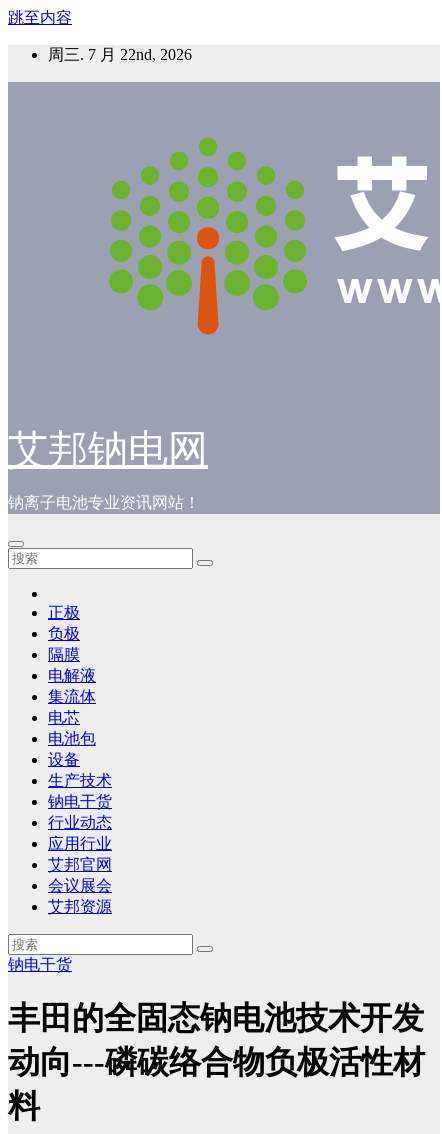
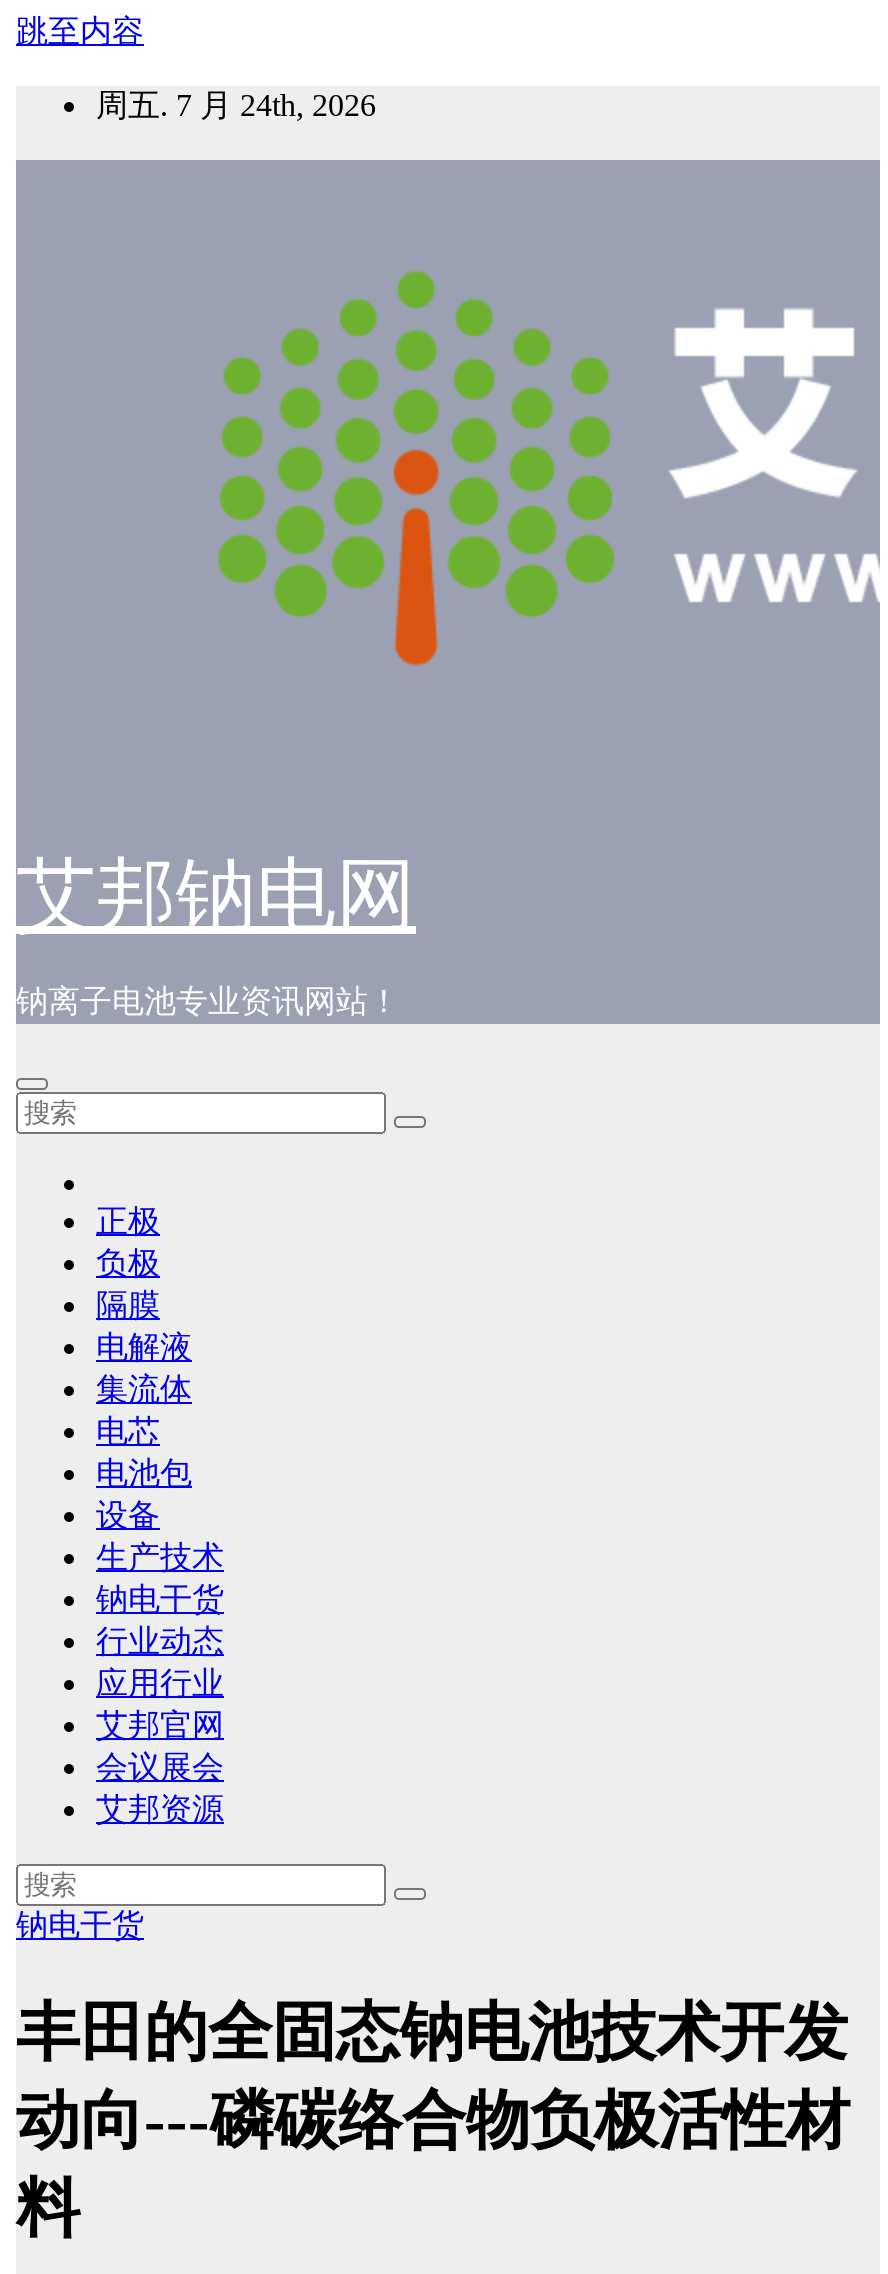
- 周三. 7 月 22nd, 2026
+ 周五. 7 月 24th, 2026
